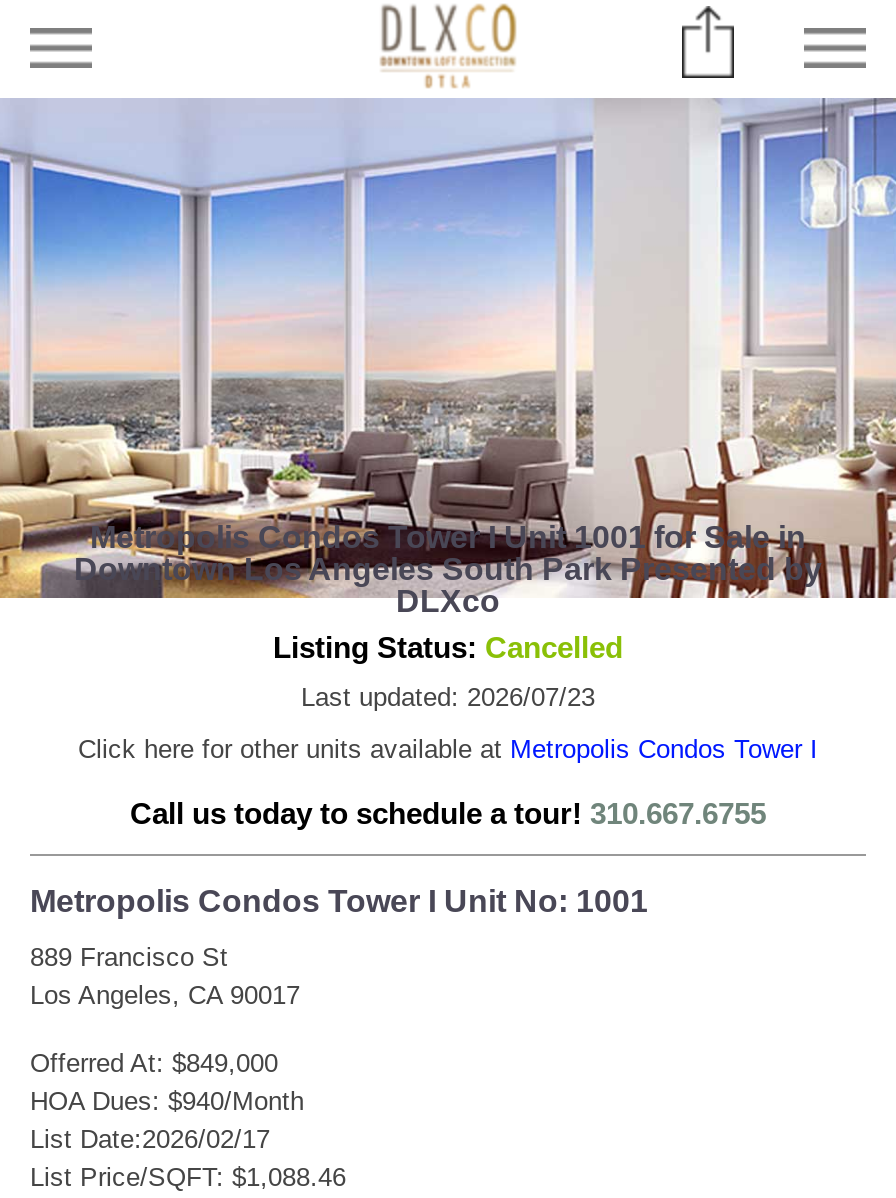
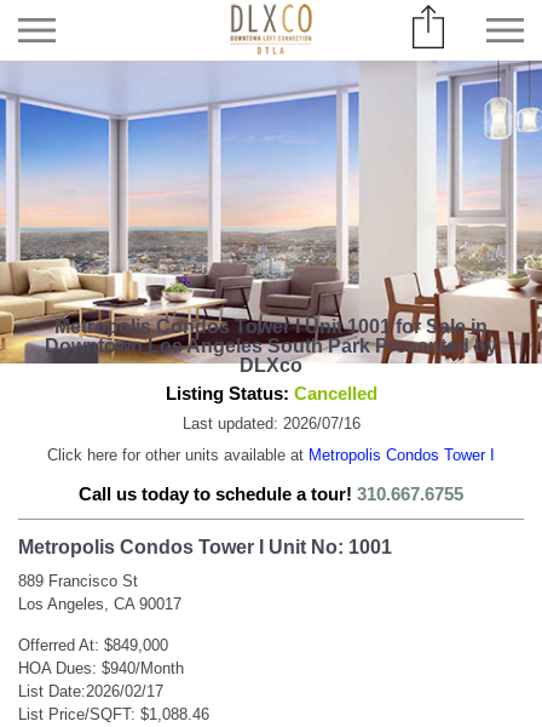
- Last updated: 2026/07/23
+ Last updated: 2026/07/16
